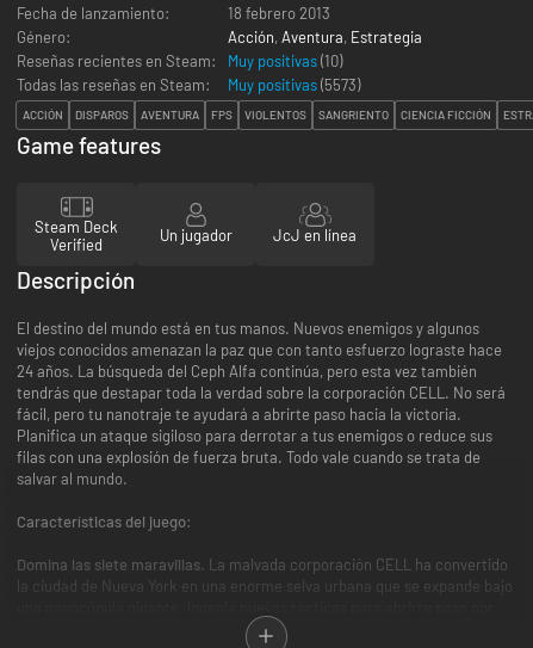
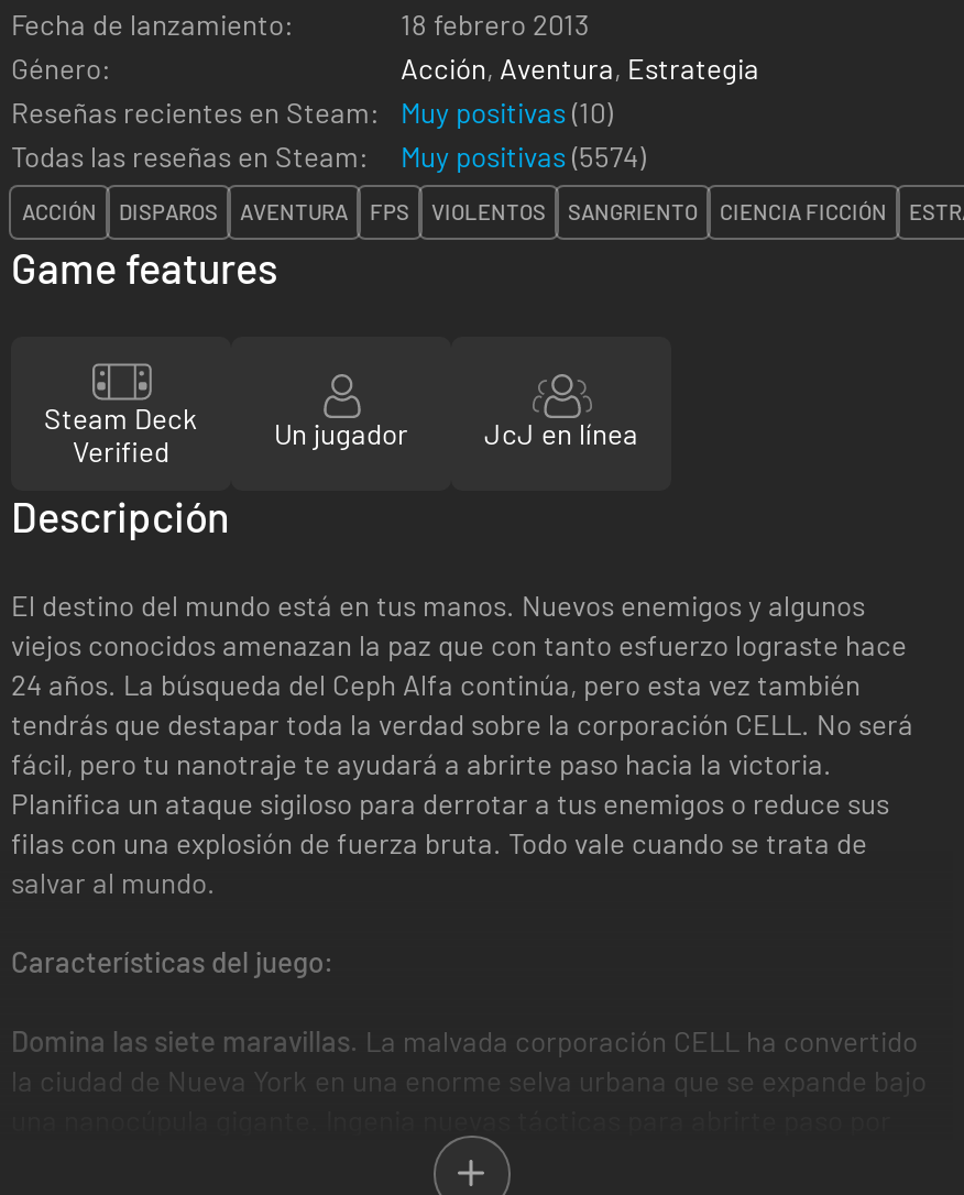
- Muy positivas (5573)
+ Muy positivas (5574)
